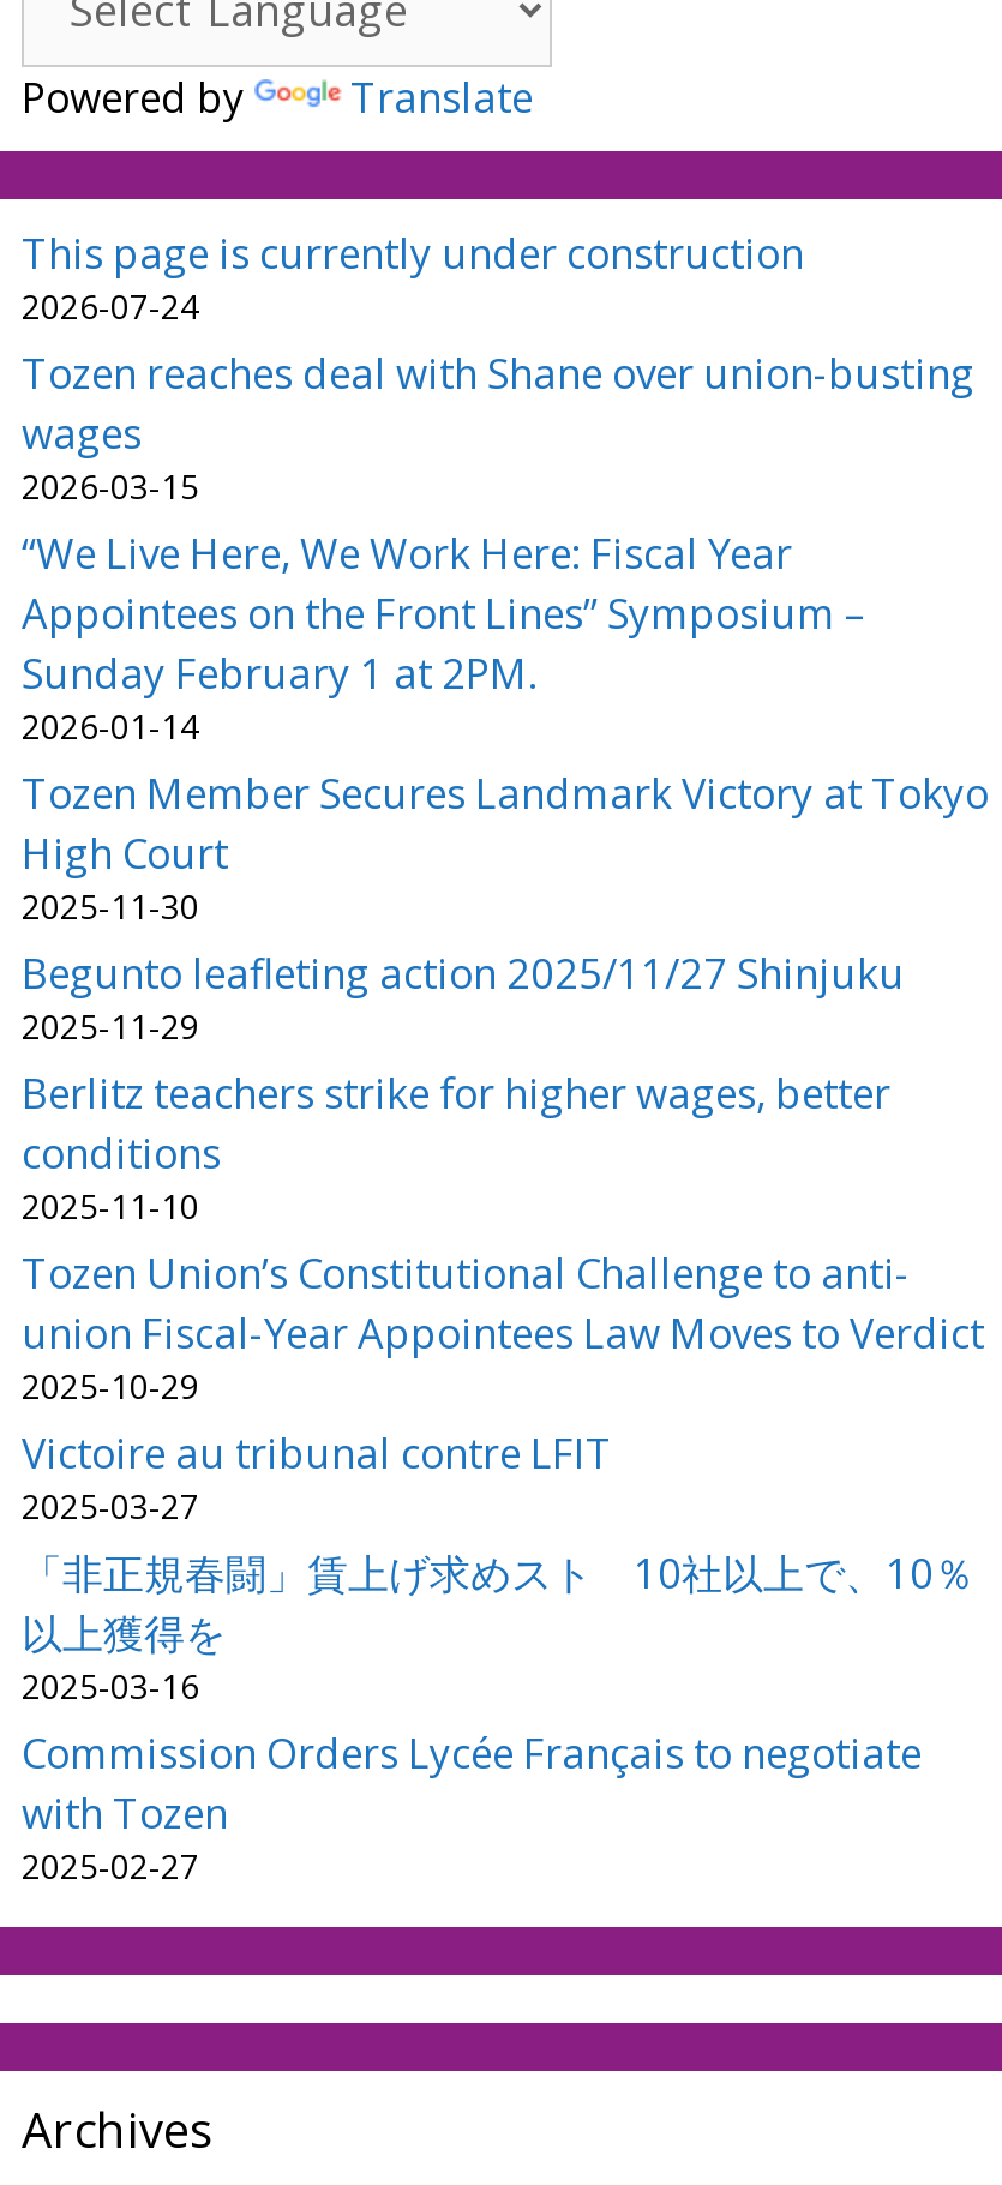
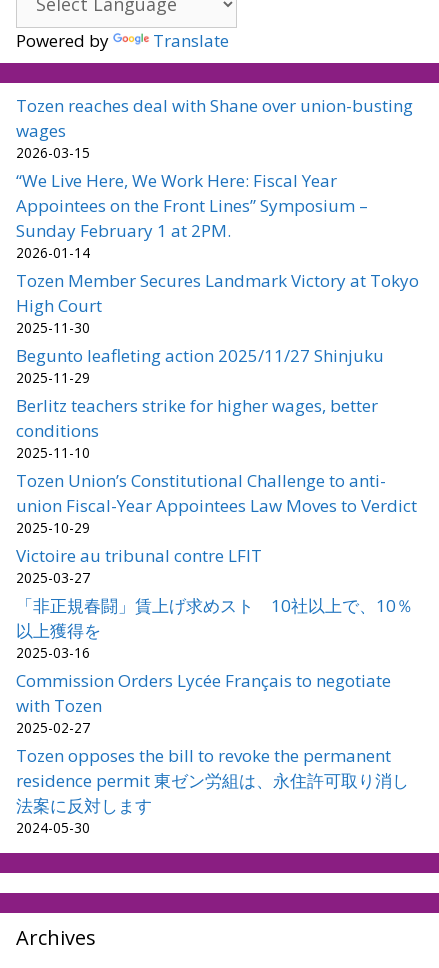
- This page is currently under construction
- 2026-07-24

moved up: Tozen reaches deal with Shane over union-busting | wages | 2026-03-15 | ... | with Tozen | 2025-02-27

+ Tozen opposes the bill to revoke the permanent
+ residence permit 東ゼン労組は、永住許可取り消し
+ 法案に反対します
+ 2024-05-30
